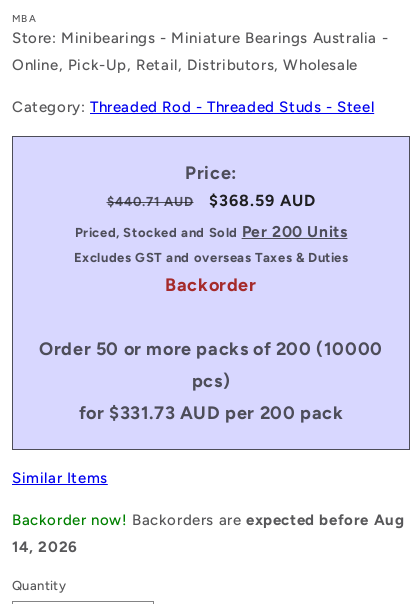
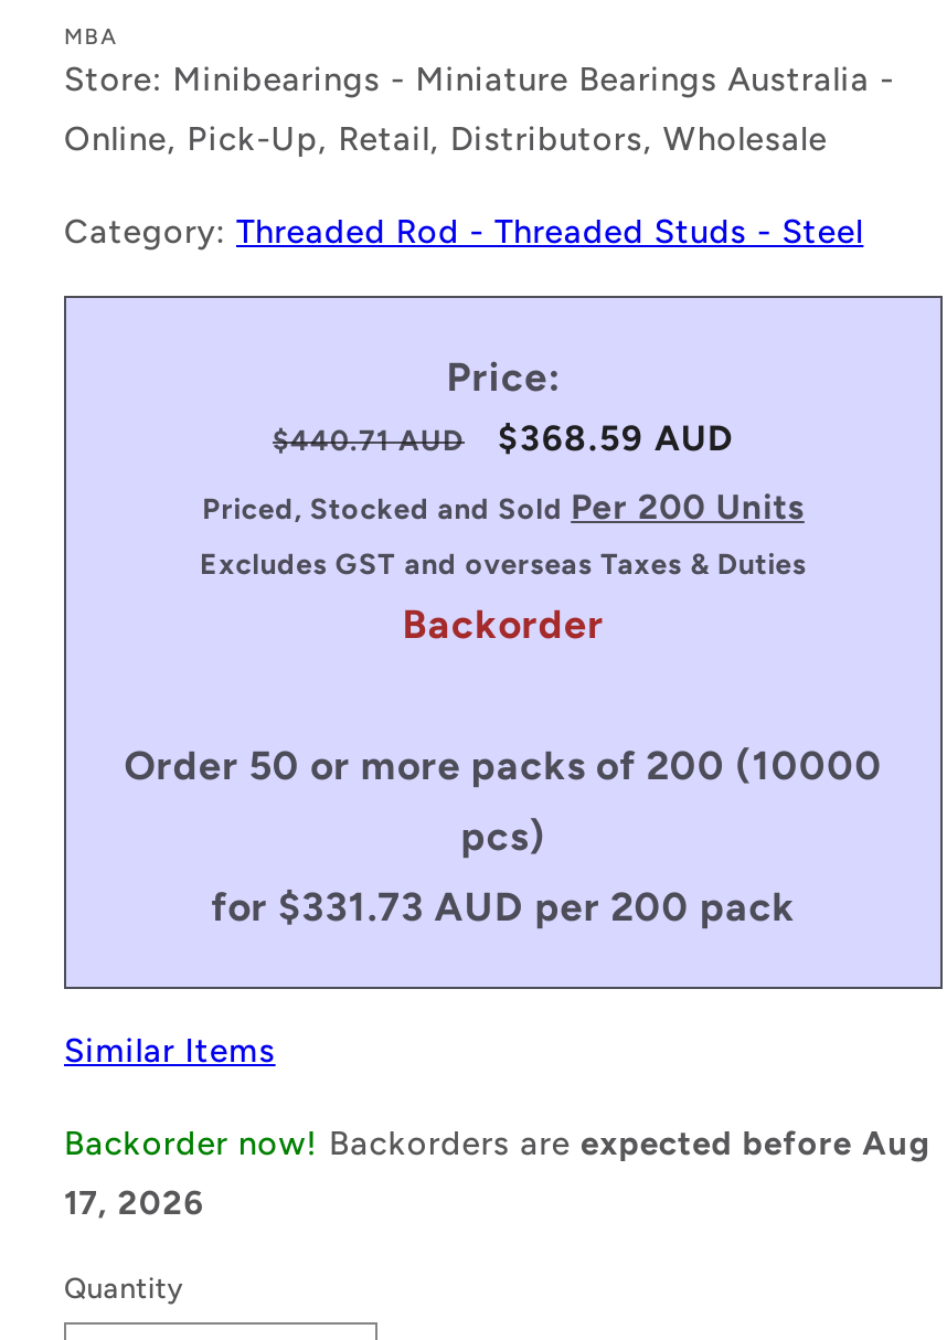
- 14, 2026
+ 17, 2026
